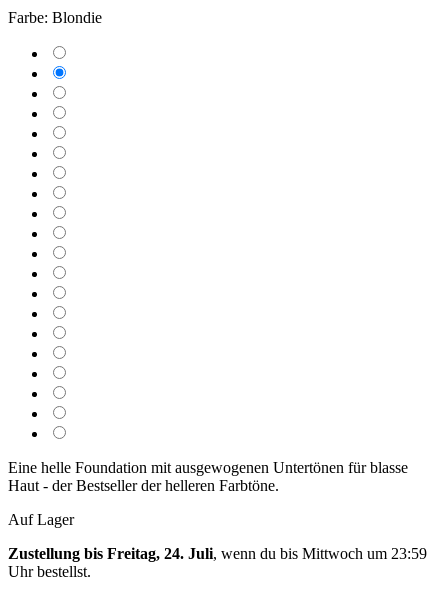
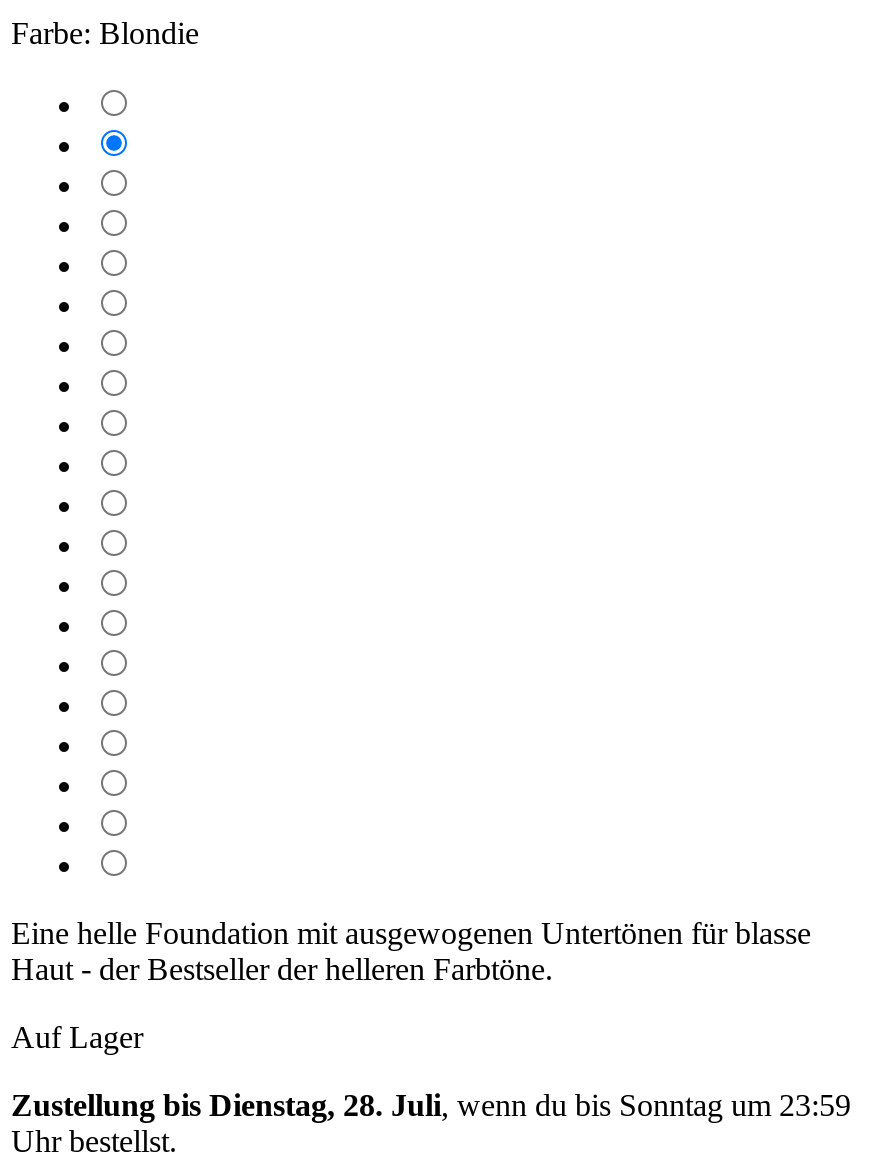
- Zustellung bis Freitag, 24. Juli, wenn du bis Mittwoch um 23:59
+ Zustellung bis Dienstag, 28. Juli, wenn du bis Sonntag um 23:59
